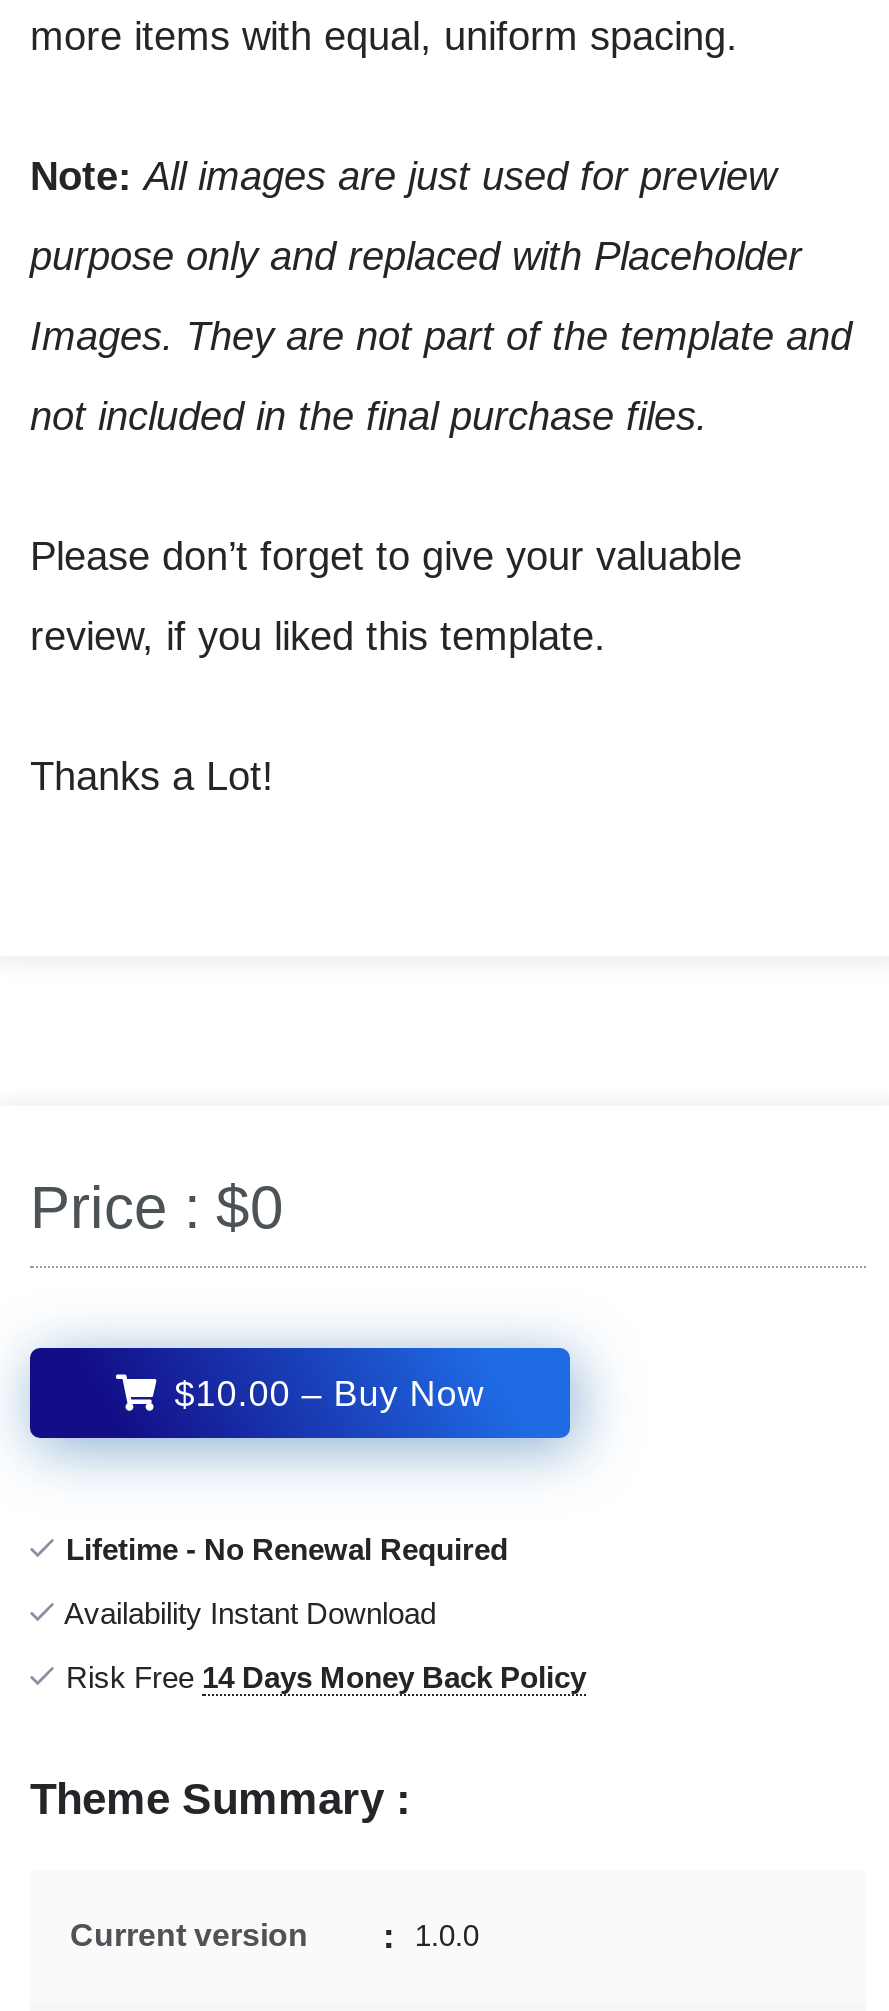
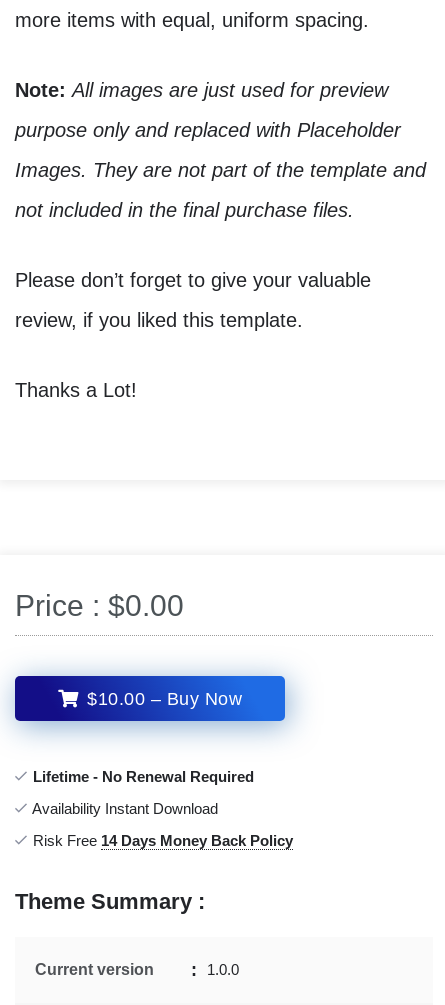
- Price : $0
+ Price : $0.00
